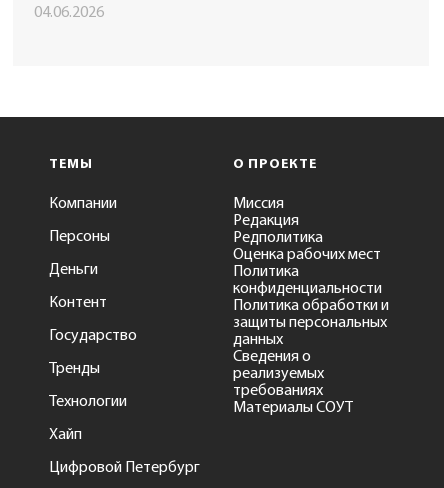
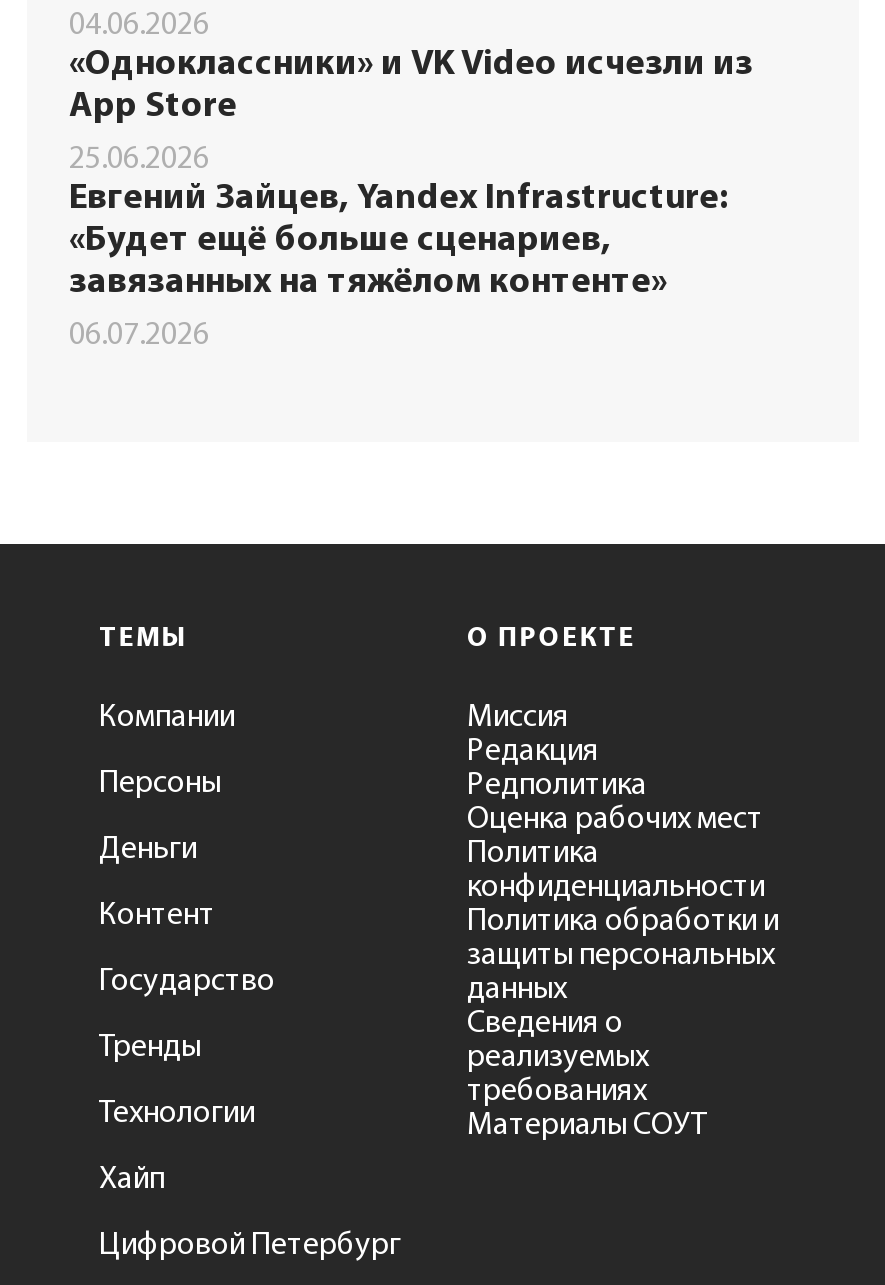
+ «Одноклассники» и VK Video исчезли из
+ App Store
+ 25.06.2026
+ Евгений Зайцев, Yandex Infrastructure:
+ «Будет ещё больше сценариев,
+ завязанных на тяжёлом контенте»
+ 06.07.2026
